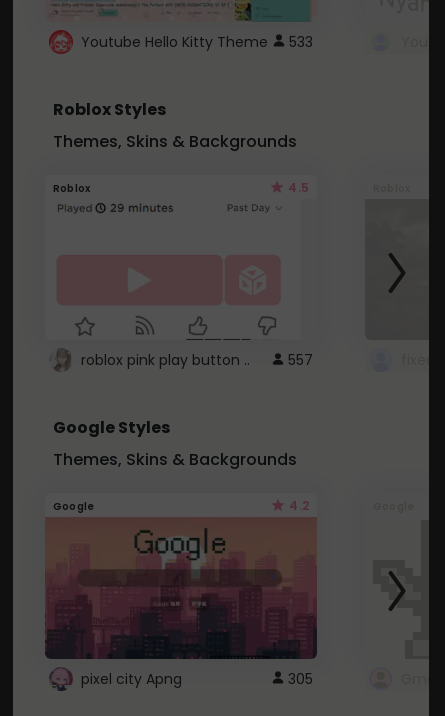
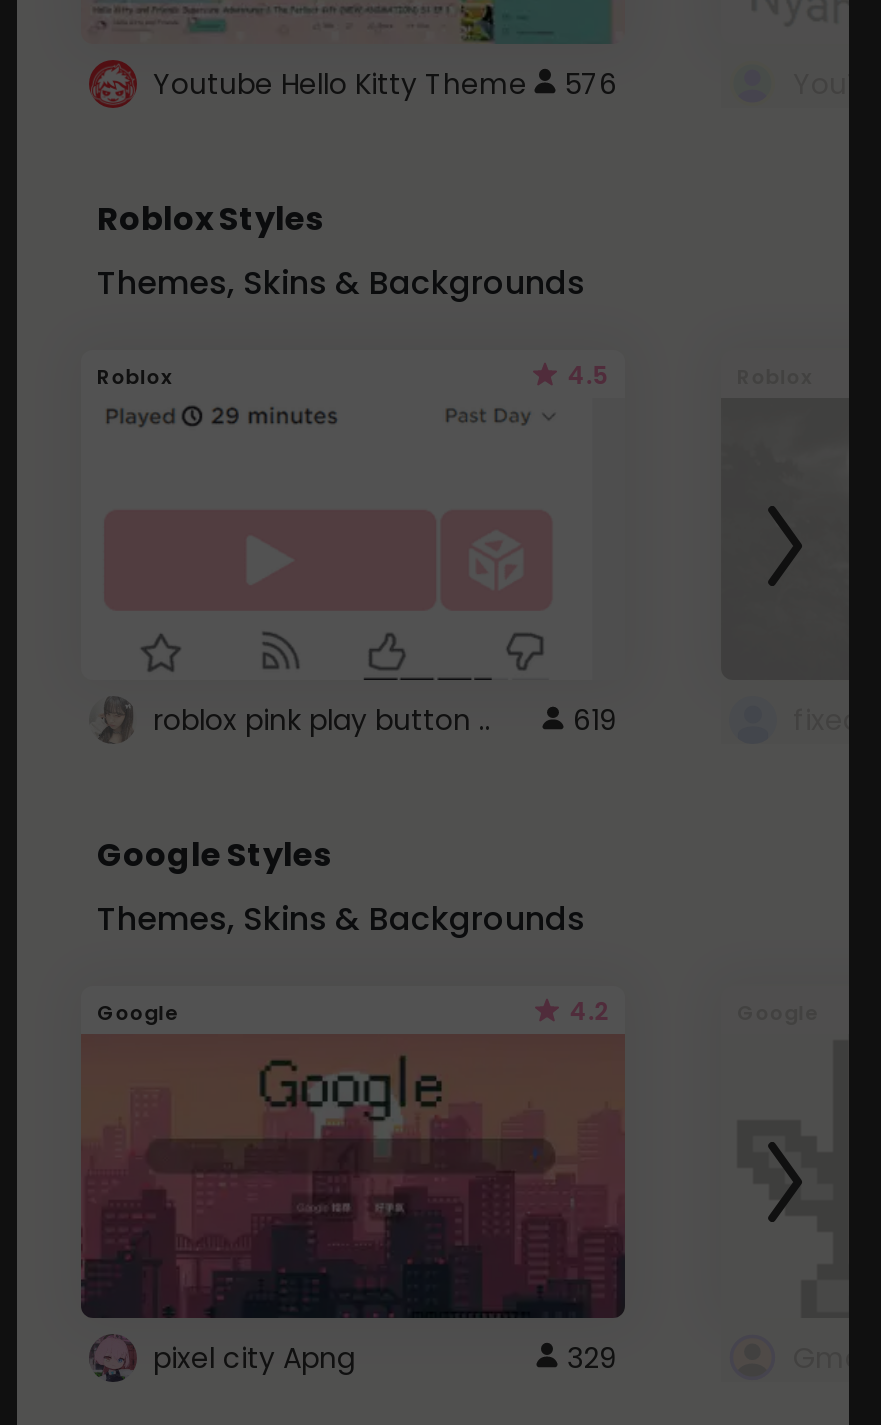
- Youtube Hello Kitty Theme 533
+ Youtube Hello Kitty Theme 576

- 557
+ 619

- 305
+ 329
